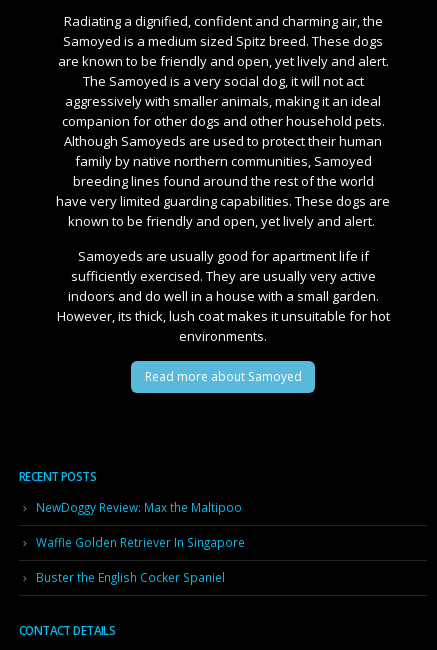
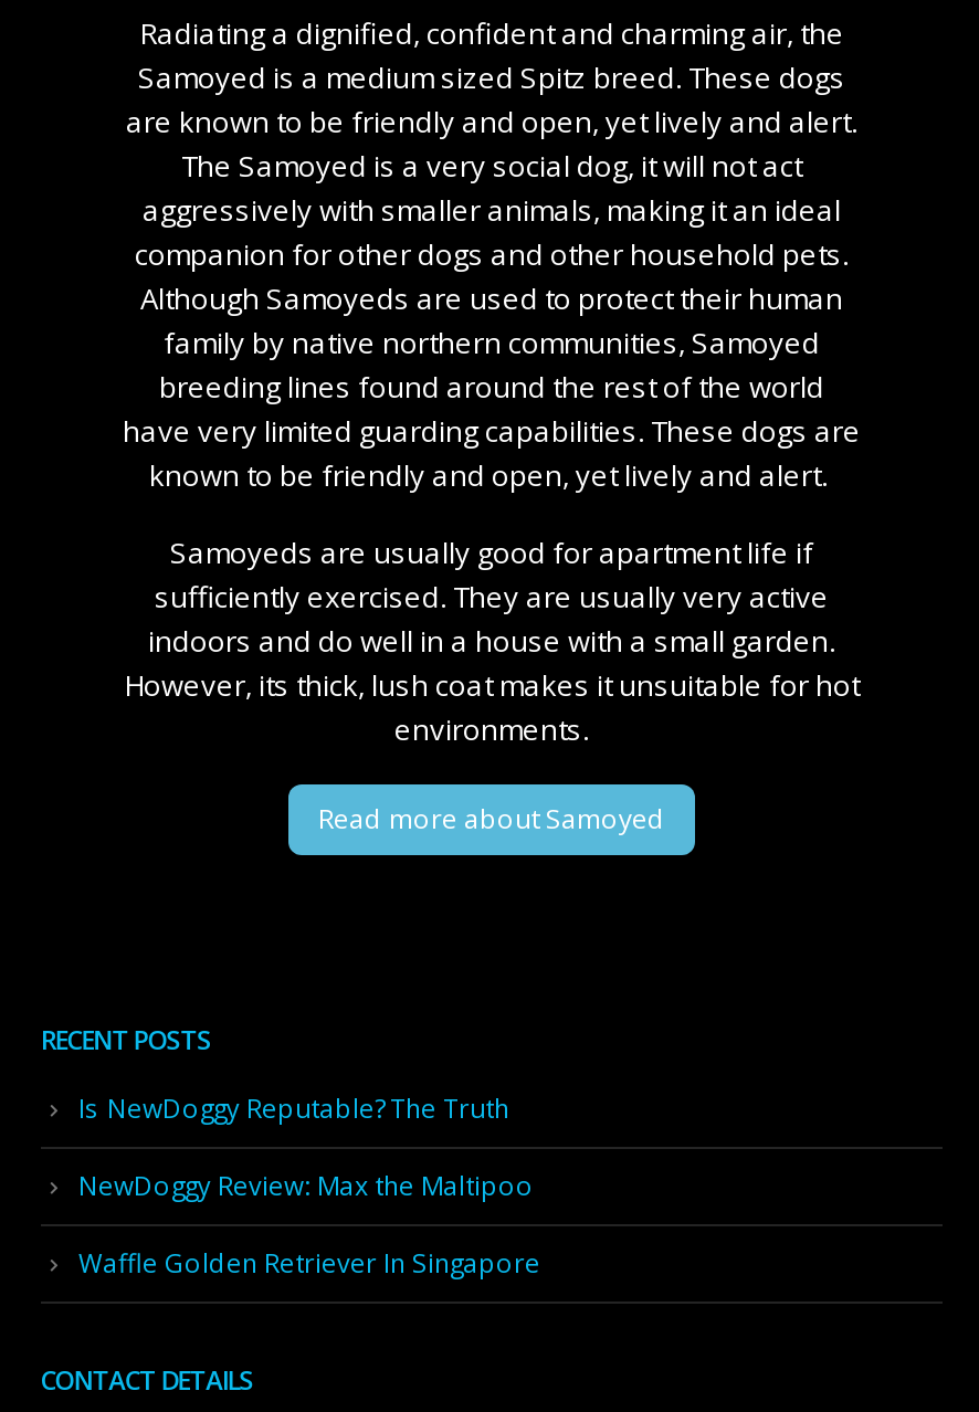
+ Is NewDoggy Reputable? The Truth

moved down: NewDoggy Review: Max the Maltipoo | Waffle Golden Retriever In Singapore

- Buster the English Cocker Spaniel
